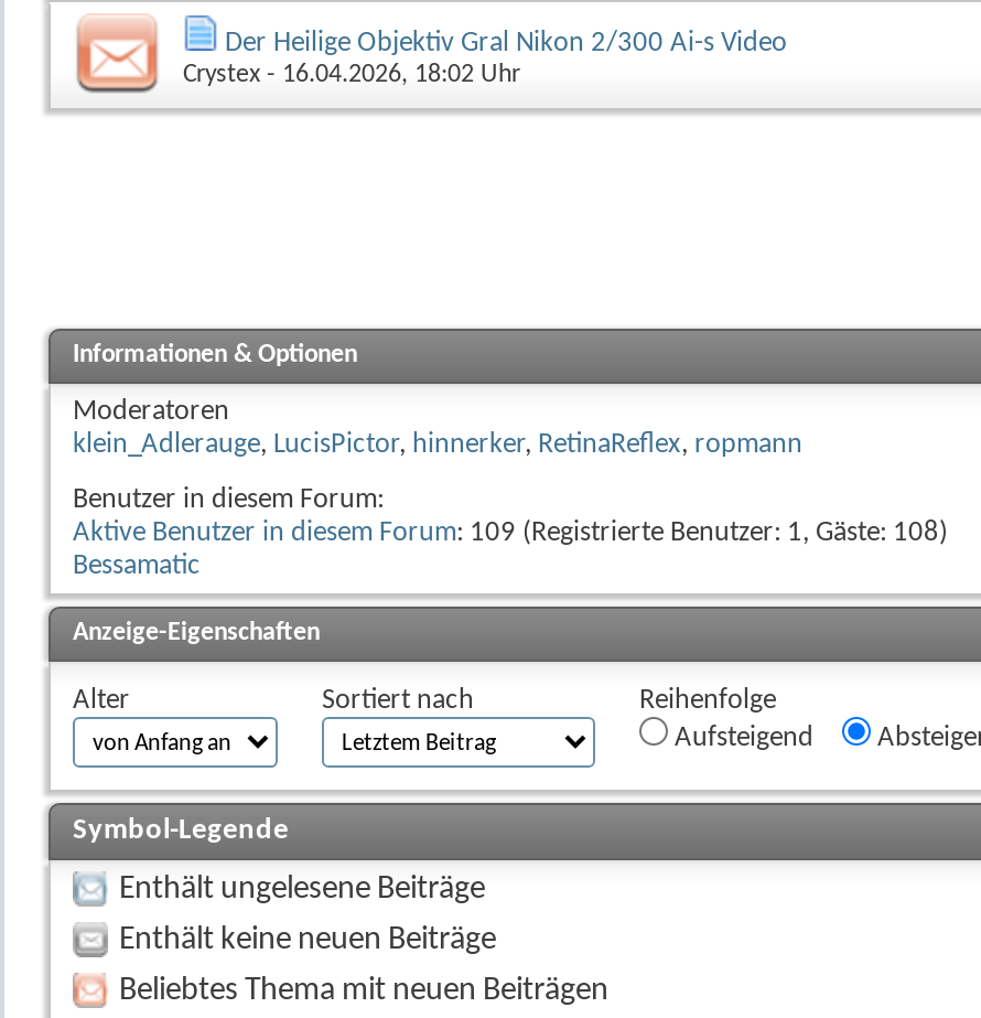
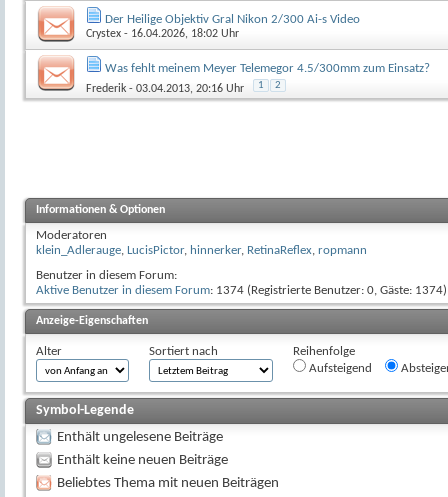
+ Was fehlt meinem Meyer Telemegor 4.5/300mm zum Einsatz?
+ Frederik - 03.04.2013, 20:16 Uhr
+ 1
+ 2

- Aktive Benutzer in diesem Forum: 109 (Registrierte Benutzer: 1, Gäste: 108)
- Bessamatic
+ Aktive Benutzer in diesem Forum: 1374 (Registrierte Benutzer: 0, Gäste: 1374)
